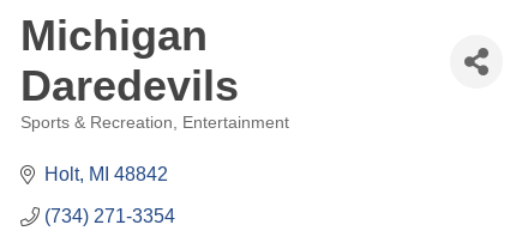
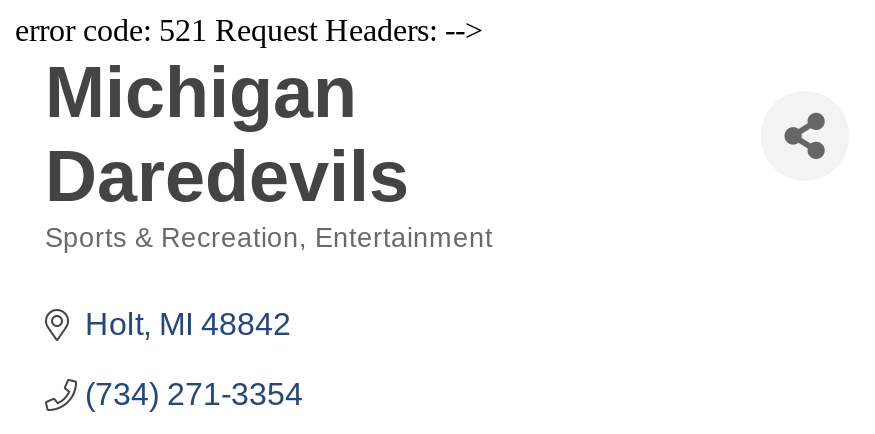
+ error code: 521 Request Headers: -->
